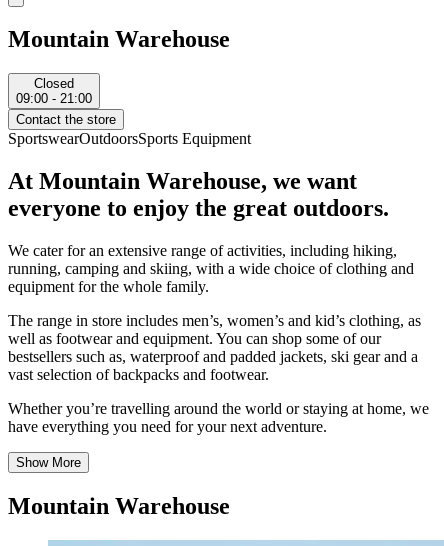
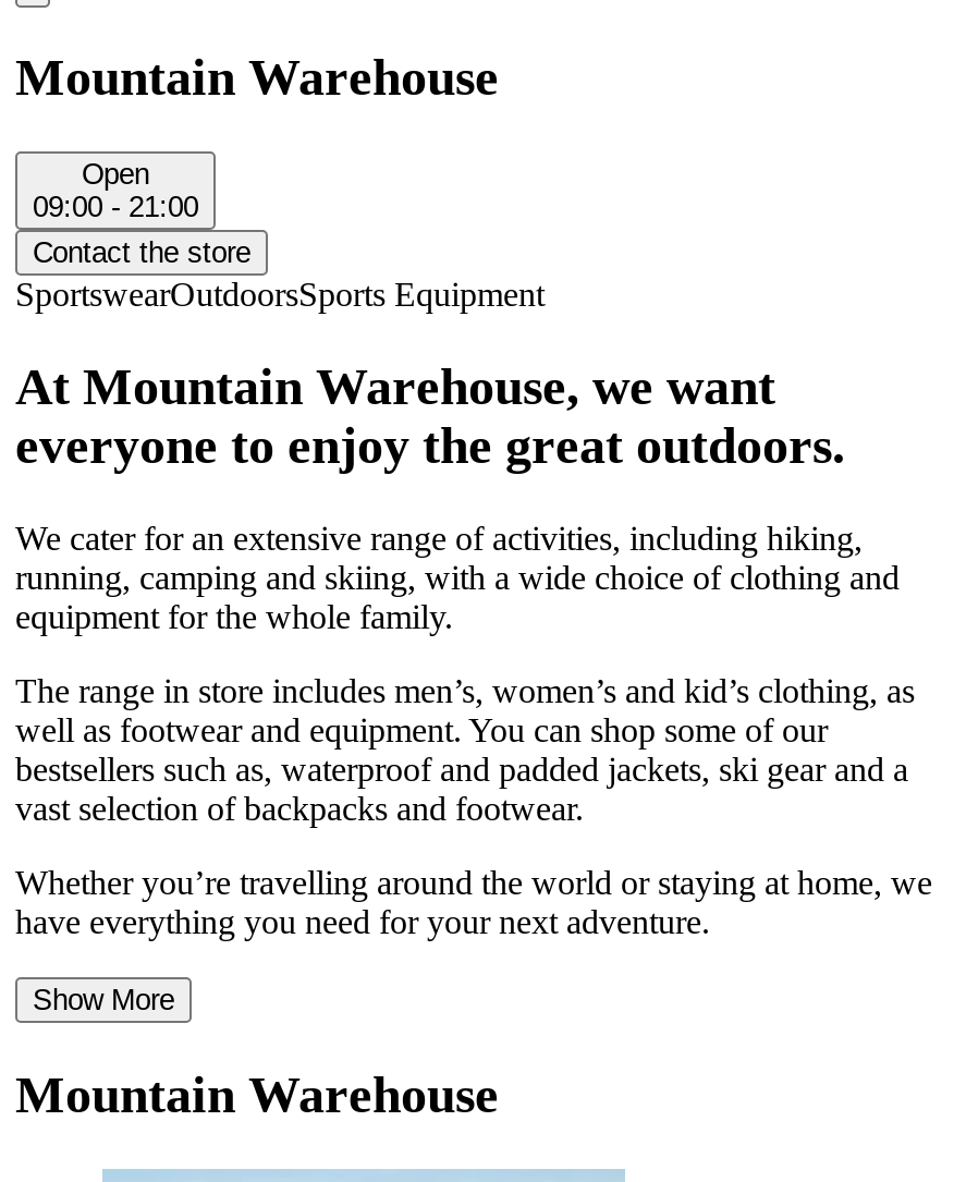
- Closed
+ Open
